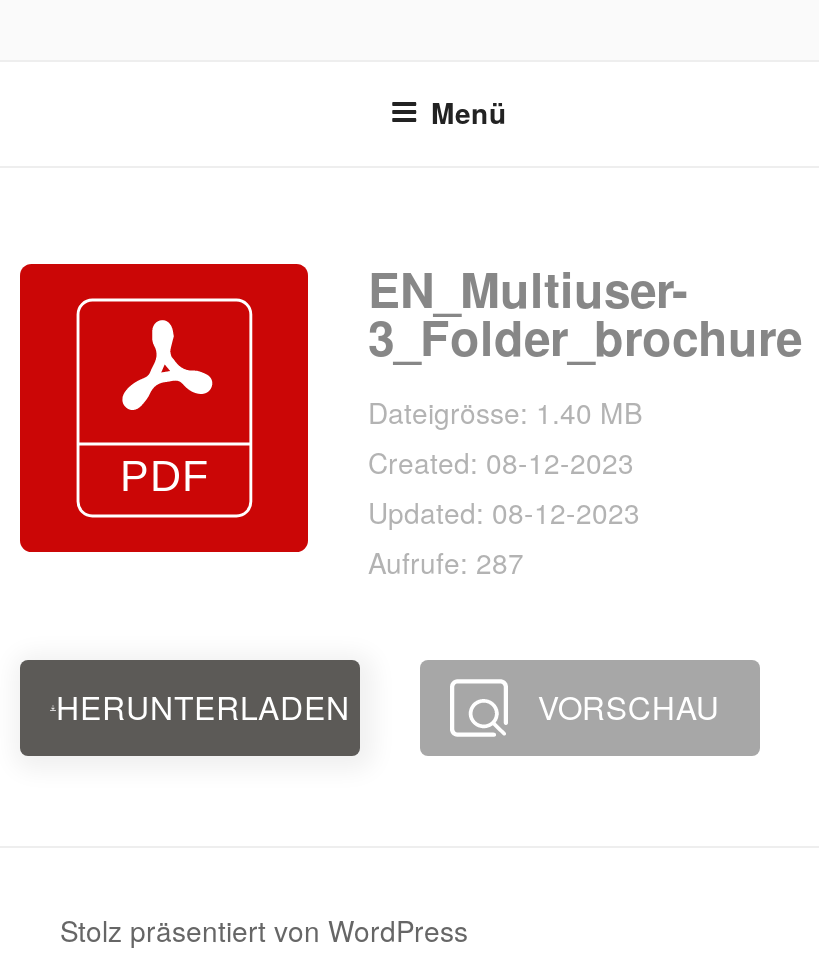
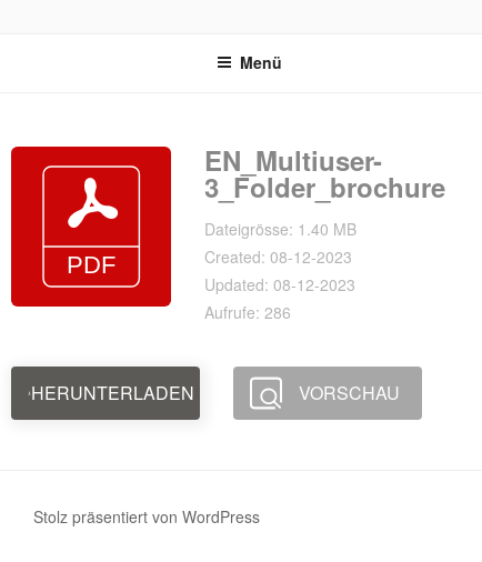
- Aufrufe: 287
+ Aufrufe: 286
